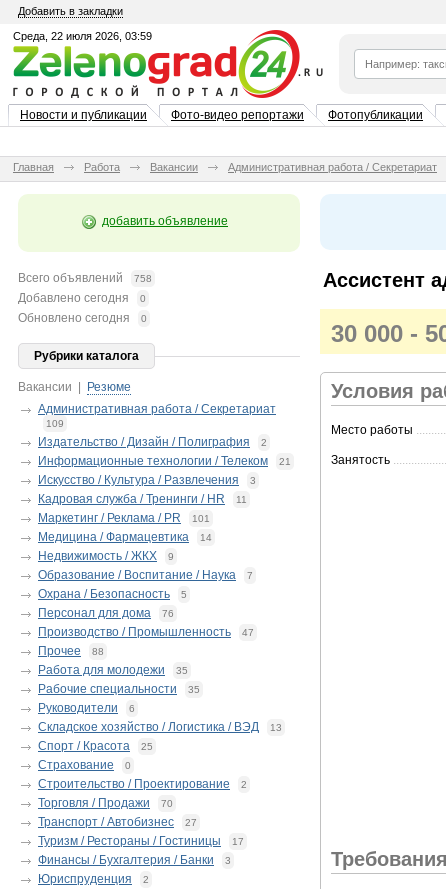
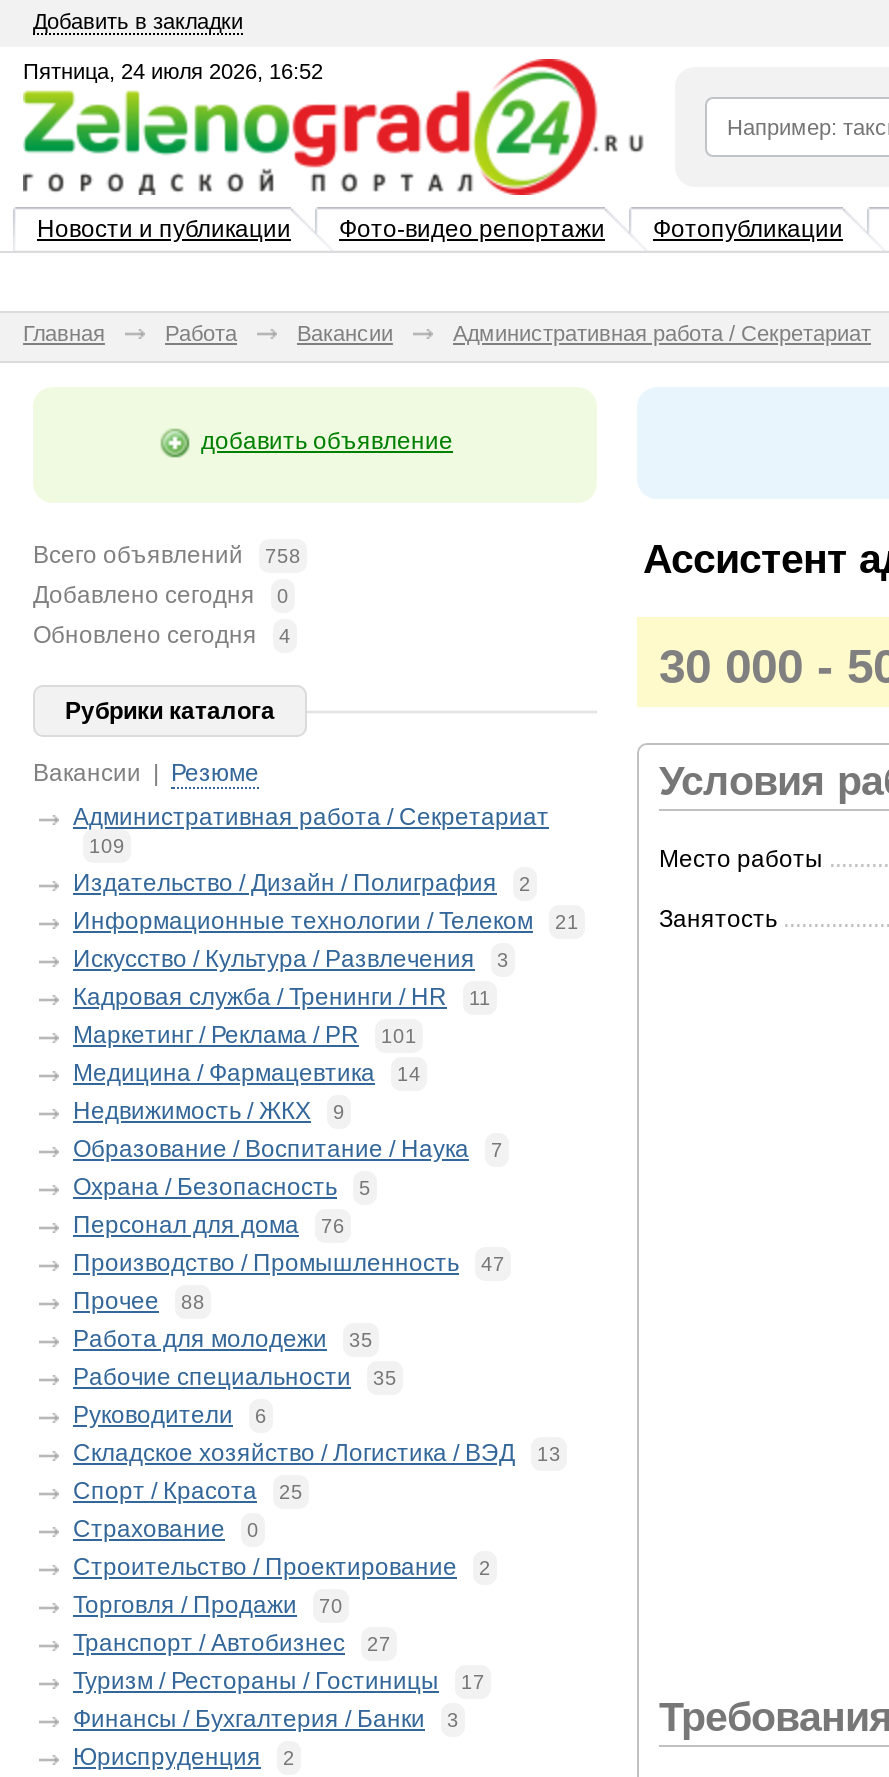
- Среда, 22 июля 2026, 03:59
+ Пятница, 24 июля 2026, 16:52

- Обновлено сегодня 0
+ Обновлено сегодня 4
